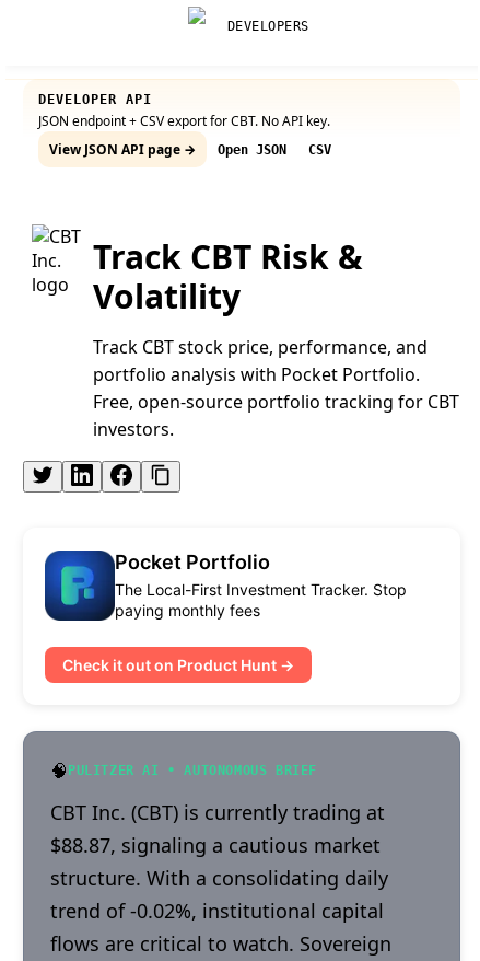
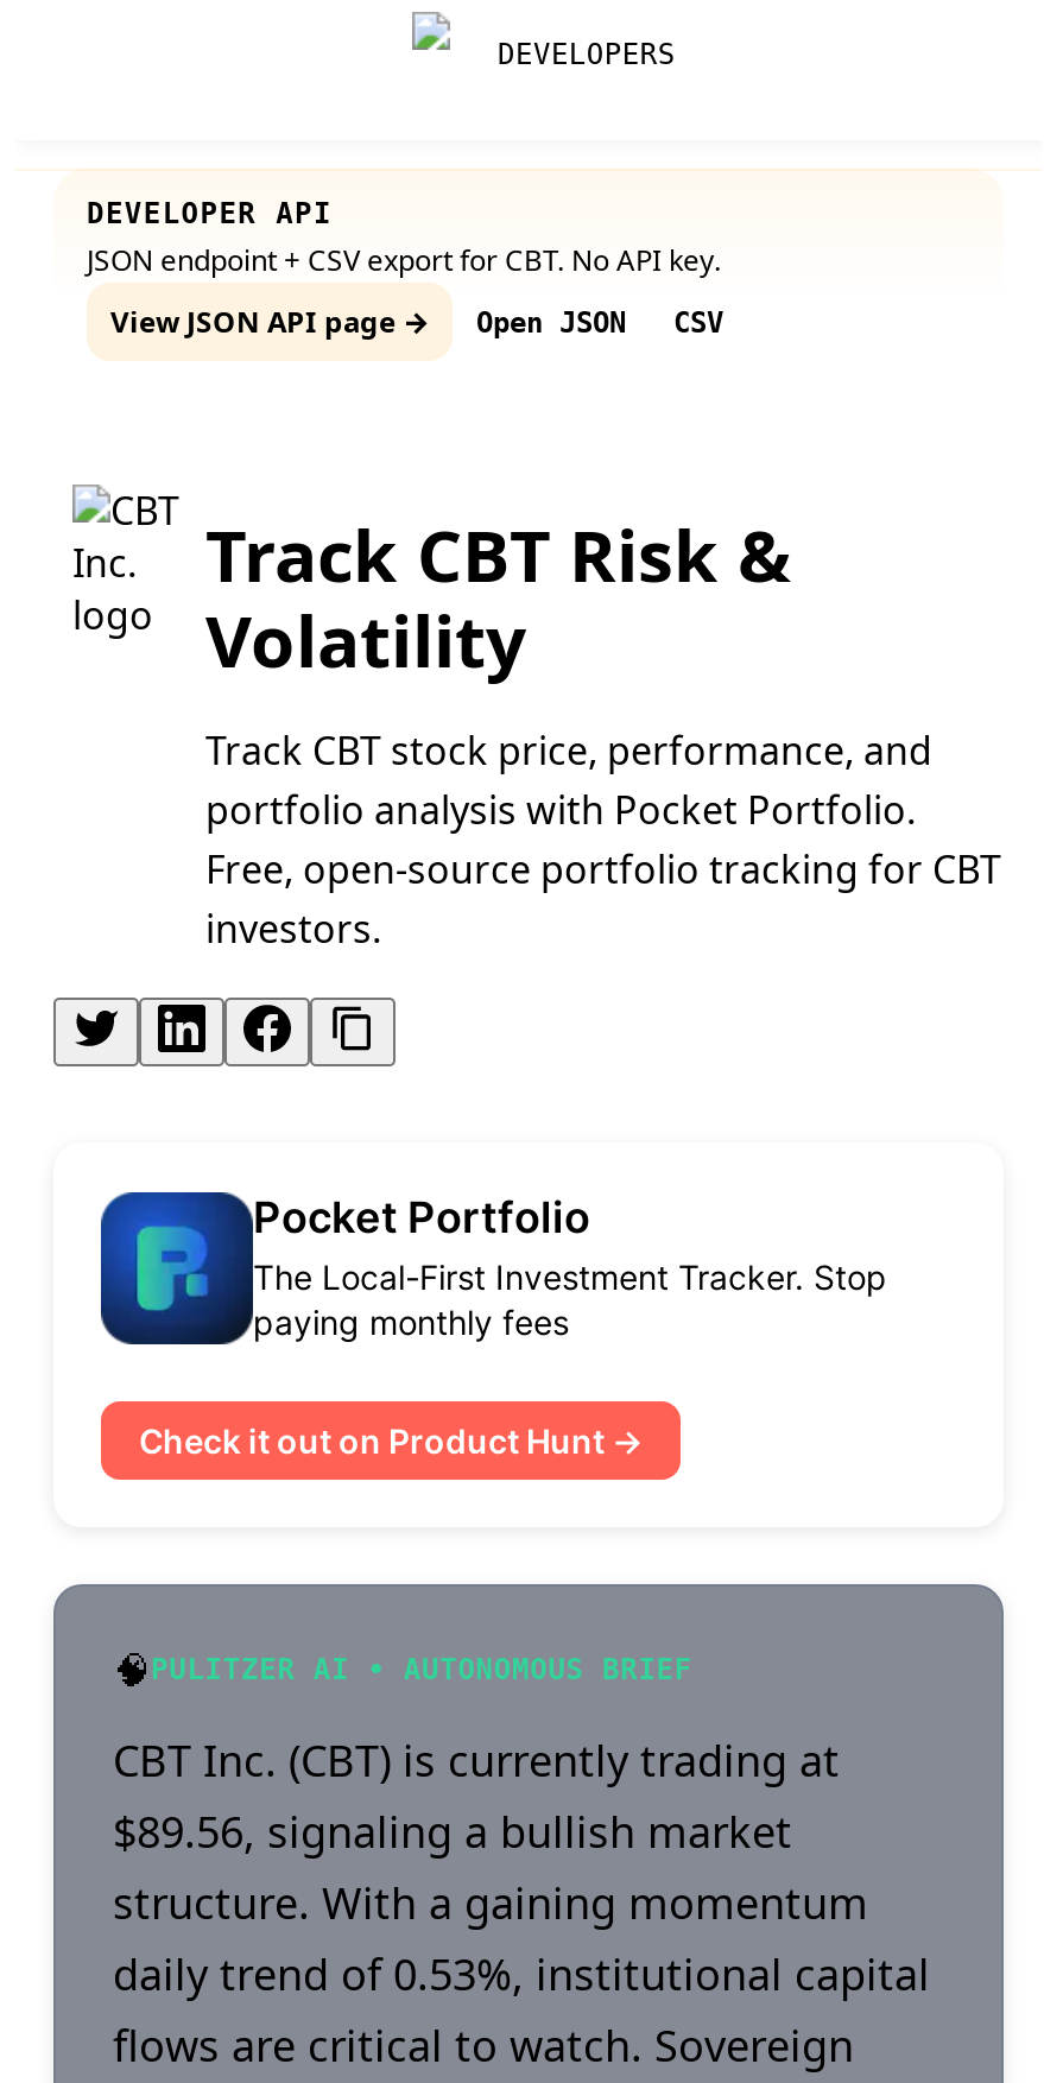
- $88.87, signaling a cautious market
- structure. With a consolidating daily
- trend of -0.02%, institutional capital
+ $89.56, signaling a bullish market
+ structure. With a gaining momentum
+ daily trend of 0.53%, institutional capital
